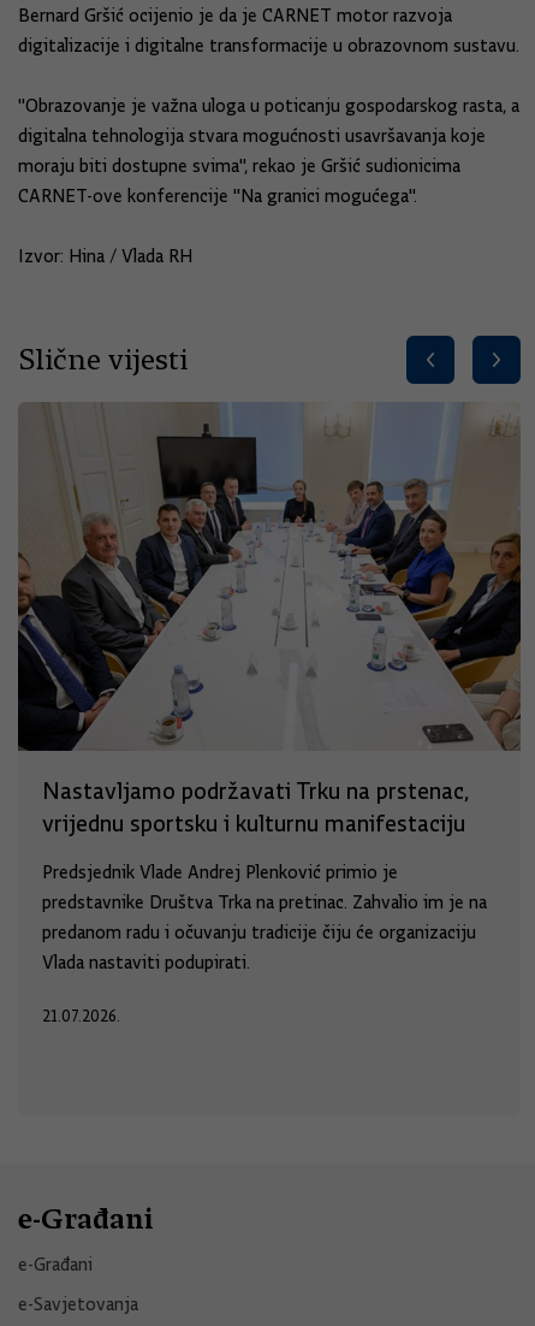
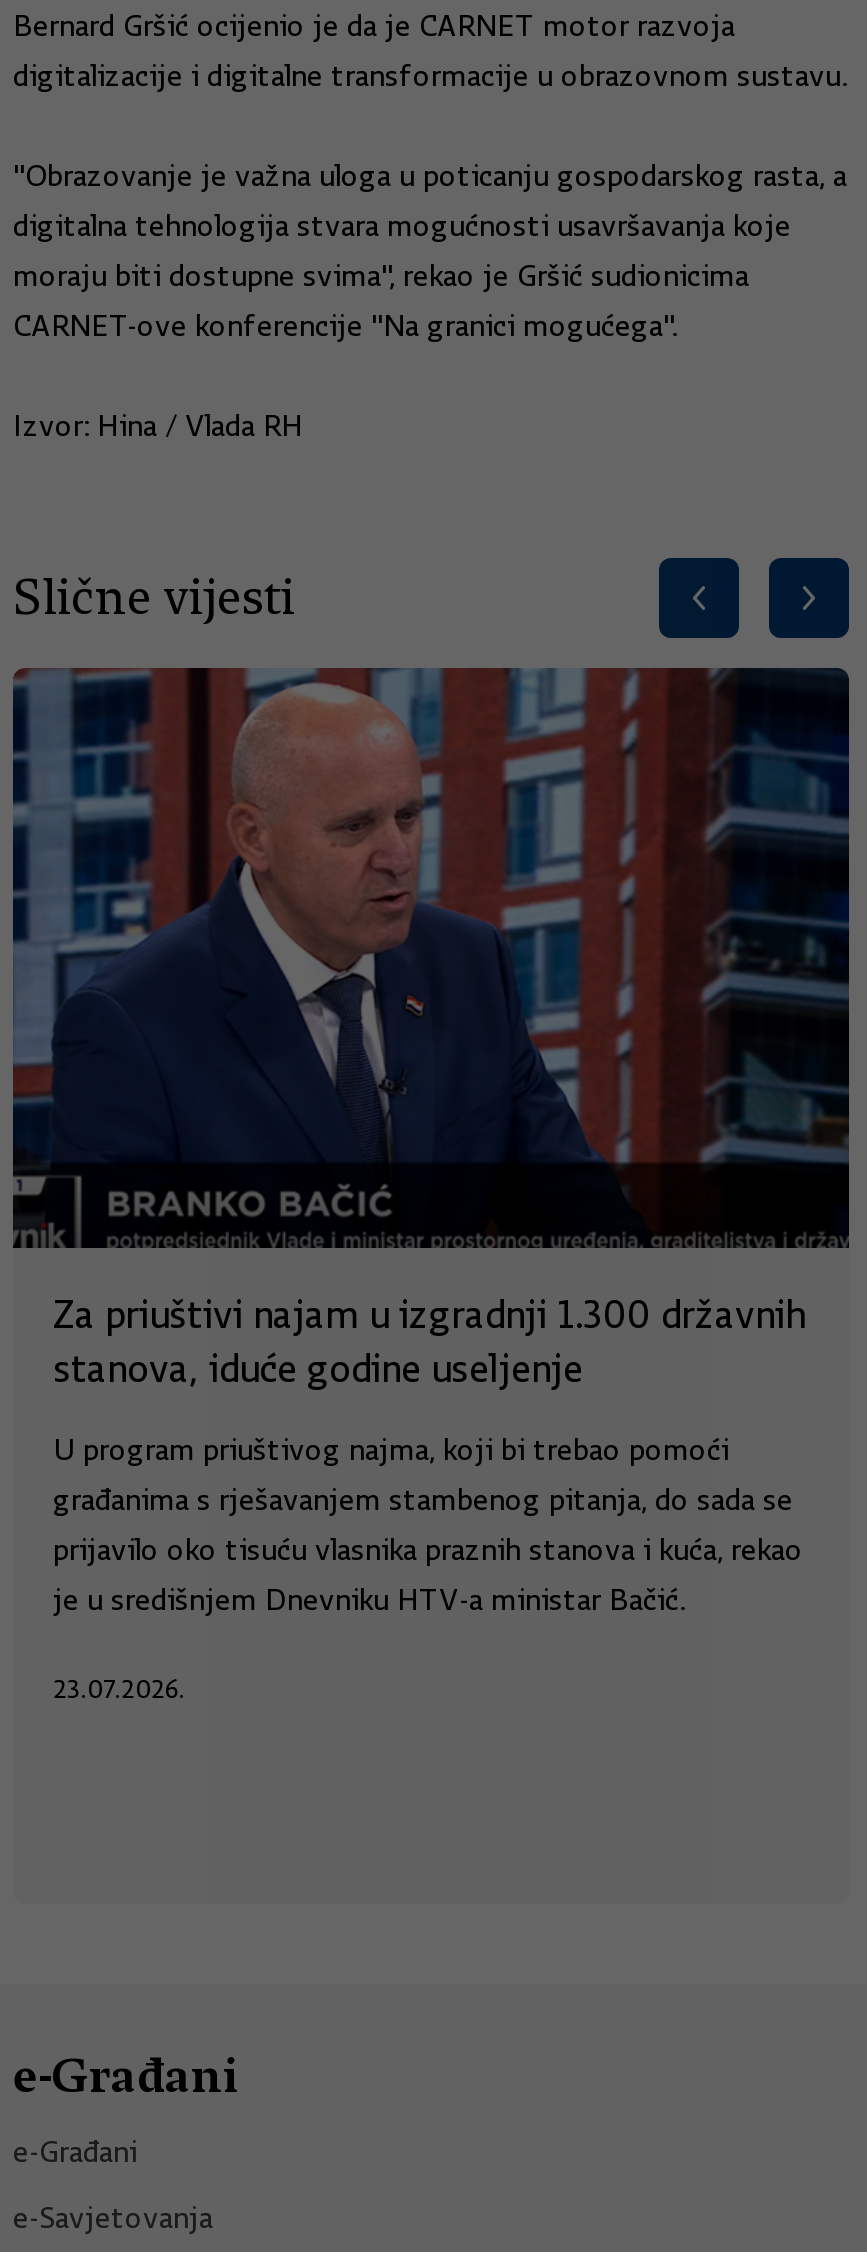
- [image]
- Nastavljamo podržavati Trku na prstenac,
- vrijednu sportsku i kulturnu manifestaciju
+ [image]
+ Za priuštivi najam u izgradnji 1.300 državnih
+ stanova, iduće godine useljenje

- Predsjednik Vlade Andrej Plenković primio je
- predstavnike Društva Trka na pretinac. Zahvalio im je na
- predanom radu i očuvanju tradicije čiju će organizaciju
- Vlada nastaviti podupirati.
+ U program priuštivog najma, koji bi trebao pomoći
+ građanima s rješavanjem stambenog pitanja, do sada se
+ prijavilo oko tisuću vlasnika praznih stanova i kuća, rekao
+ je u središnjem Dnevniku HTV-a ministar Bačić.

- 21.07.2026.
+ 23.07.2026.
